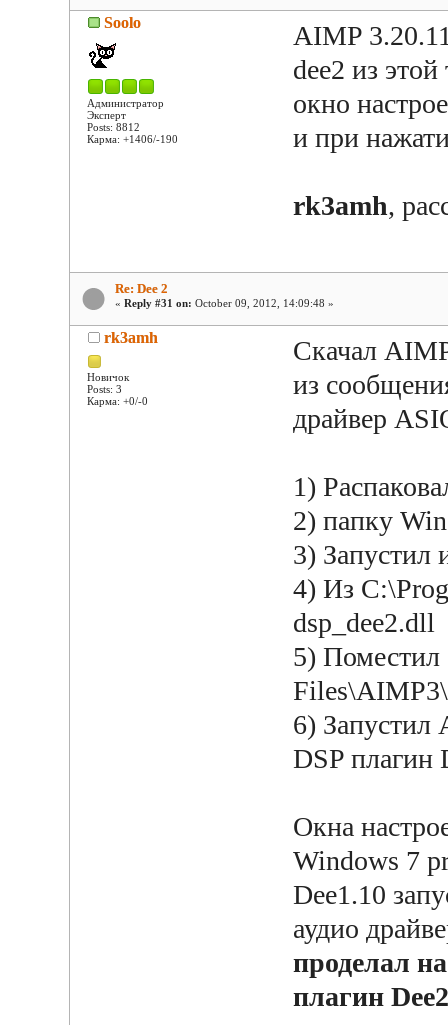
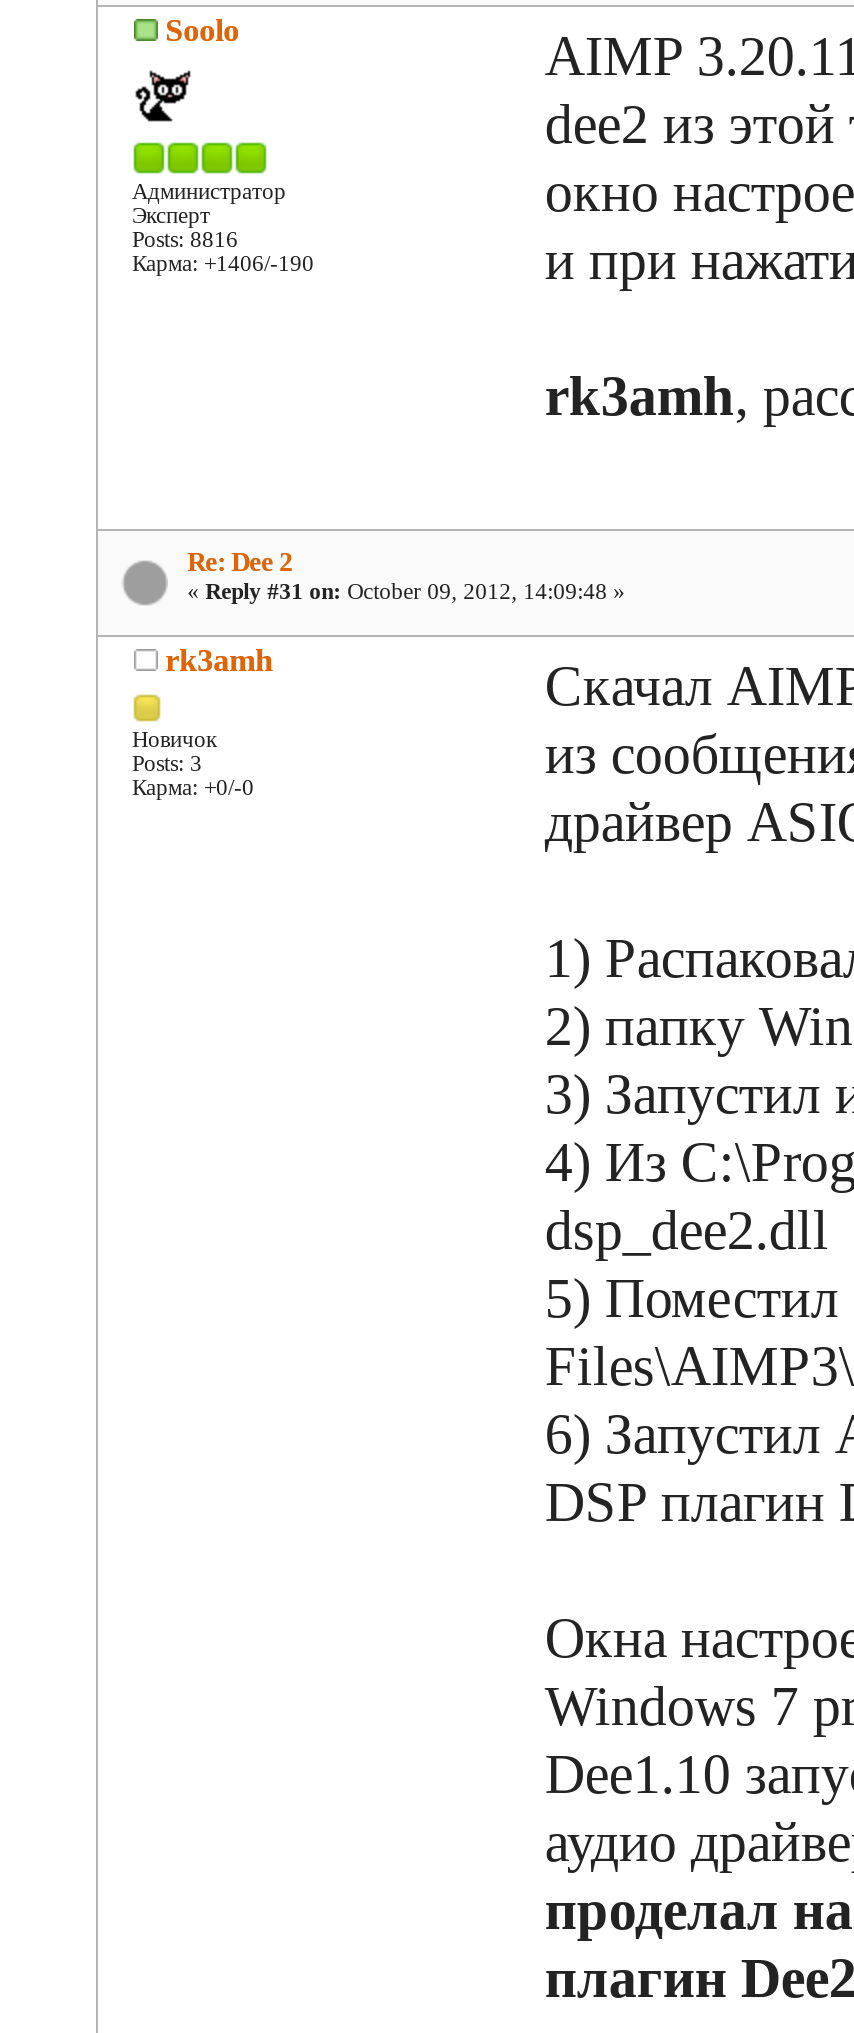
- Posts: 8812
+ Posts: 8816
